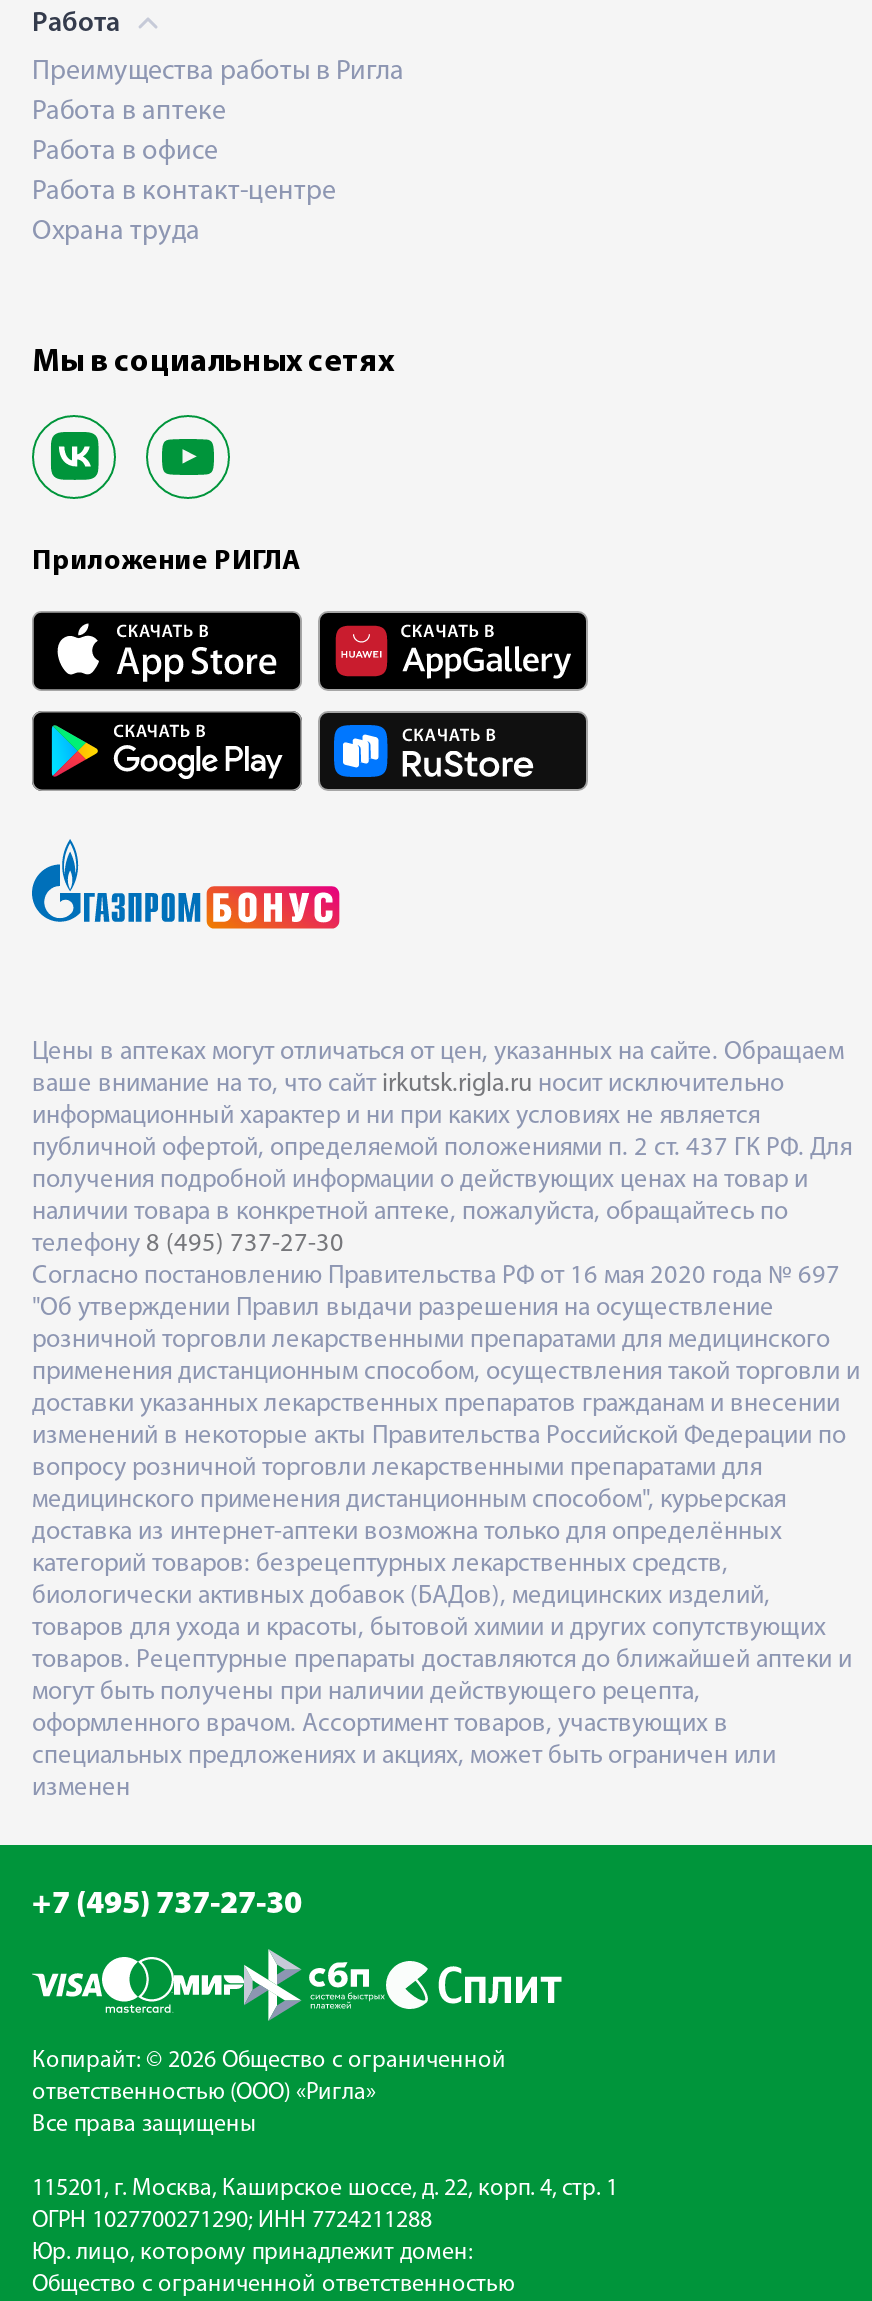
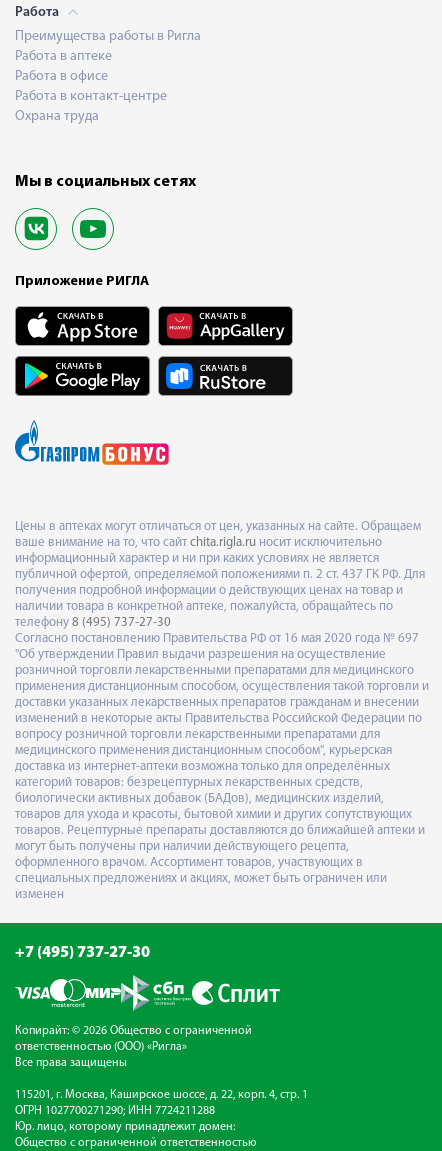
- ваше внимание на то, что сайт irkutsk.rigla.ru носит исключительно
+ ваше внимание на то, что сайт chita.rigla.ru носит исключительно
